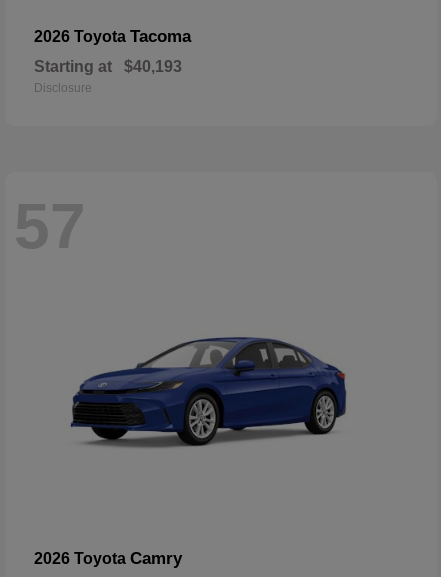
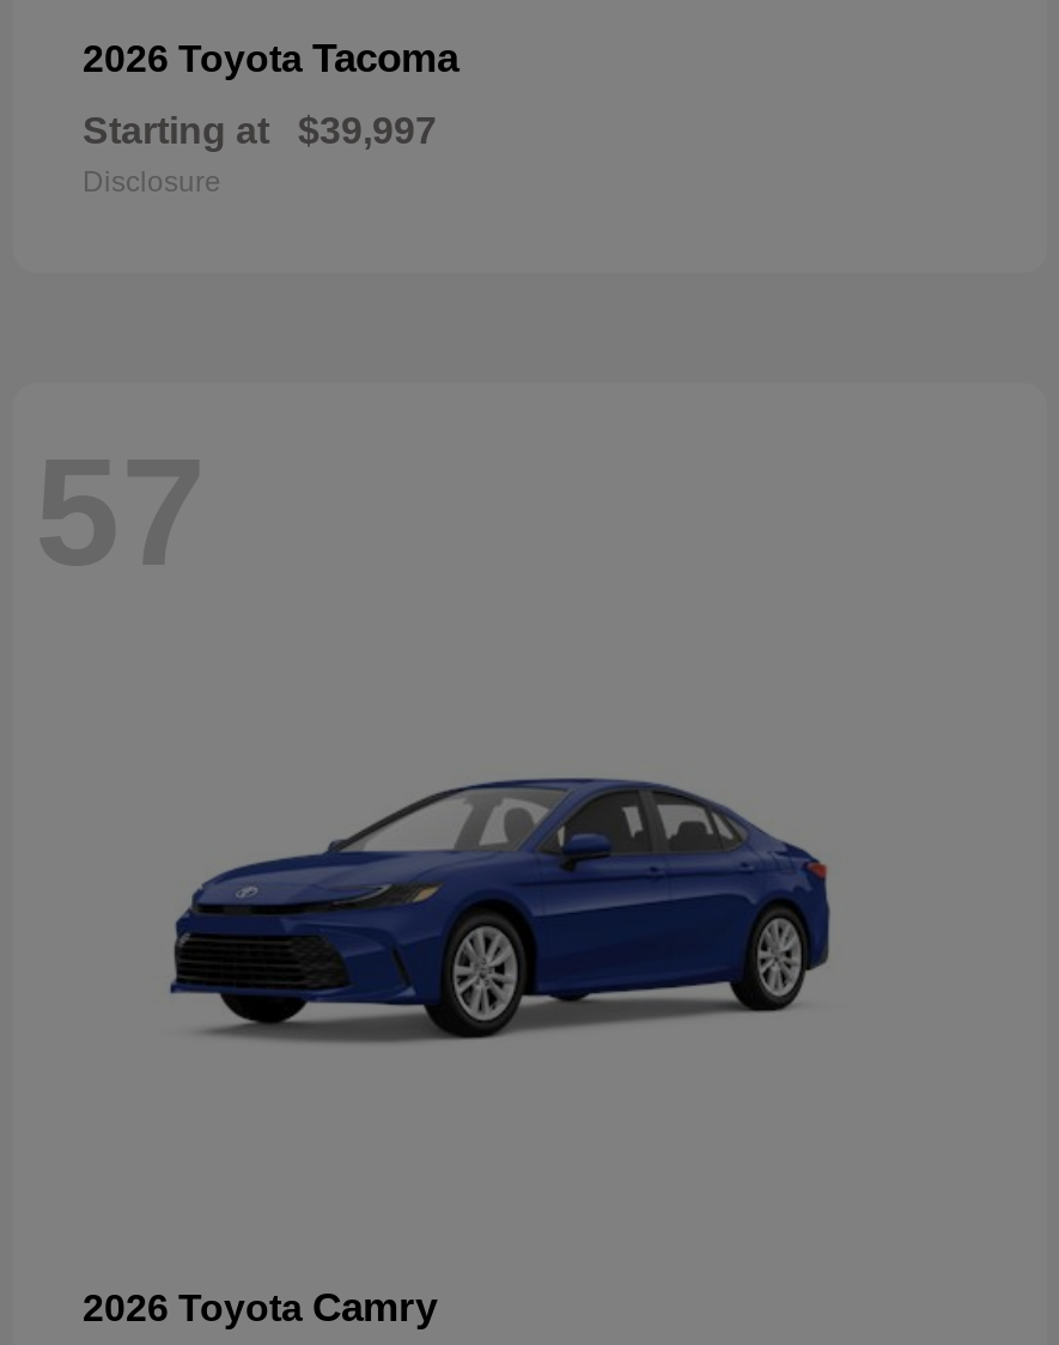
- Starting at $40,193
+ Starting at $39,997
